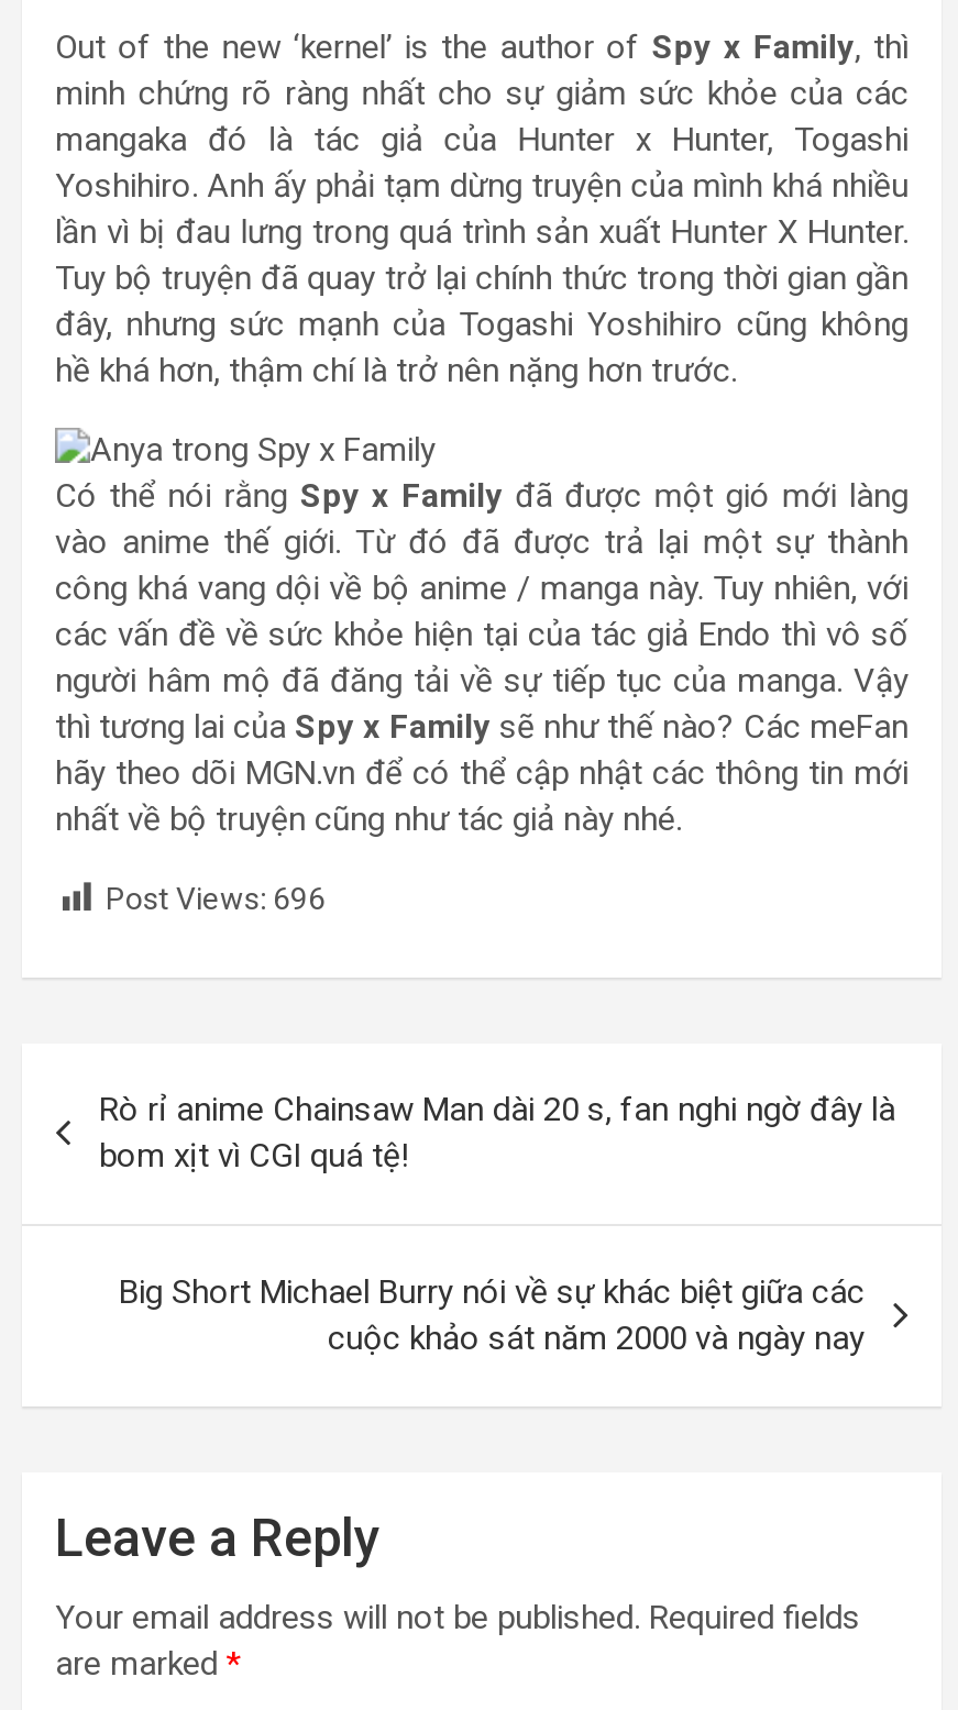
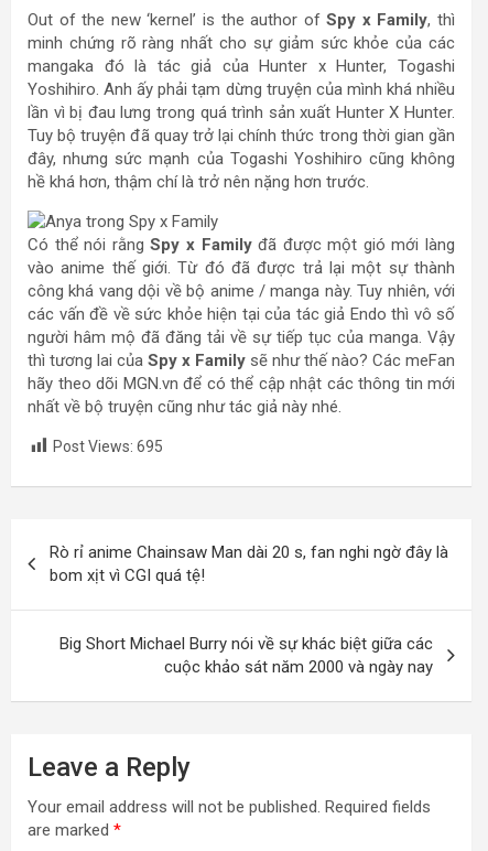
- Post Views: 696
+ Post Views: 695
